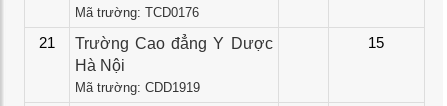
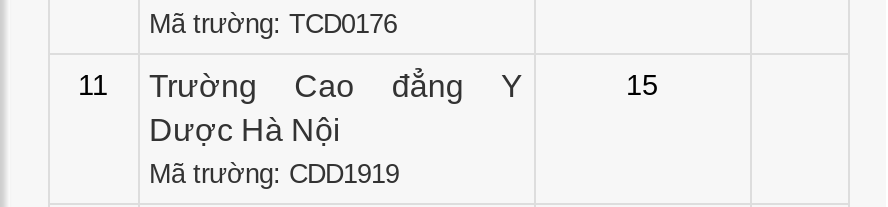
- 21
- Trường Cao đẳng Y Dược
- Hà Nội
+ 11
+ Trường Cao đẳng Y
+ Dược Hà Nội
